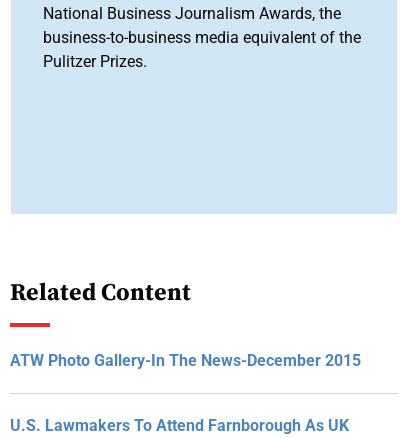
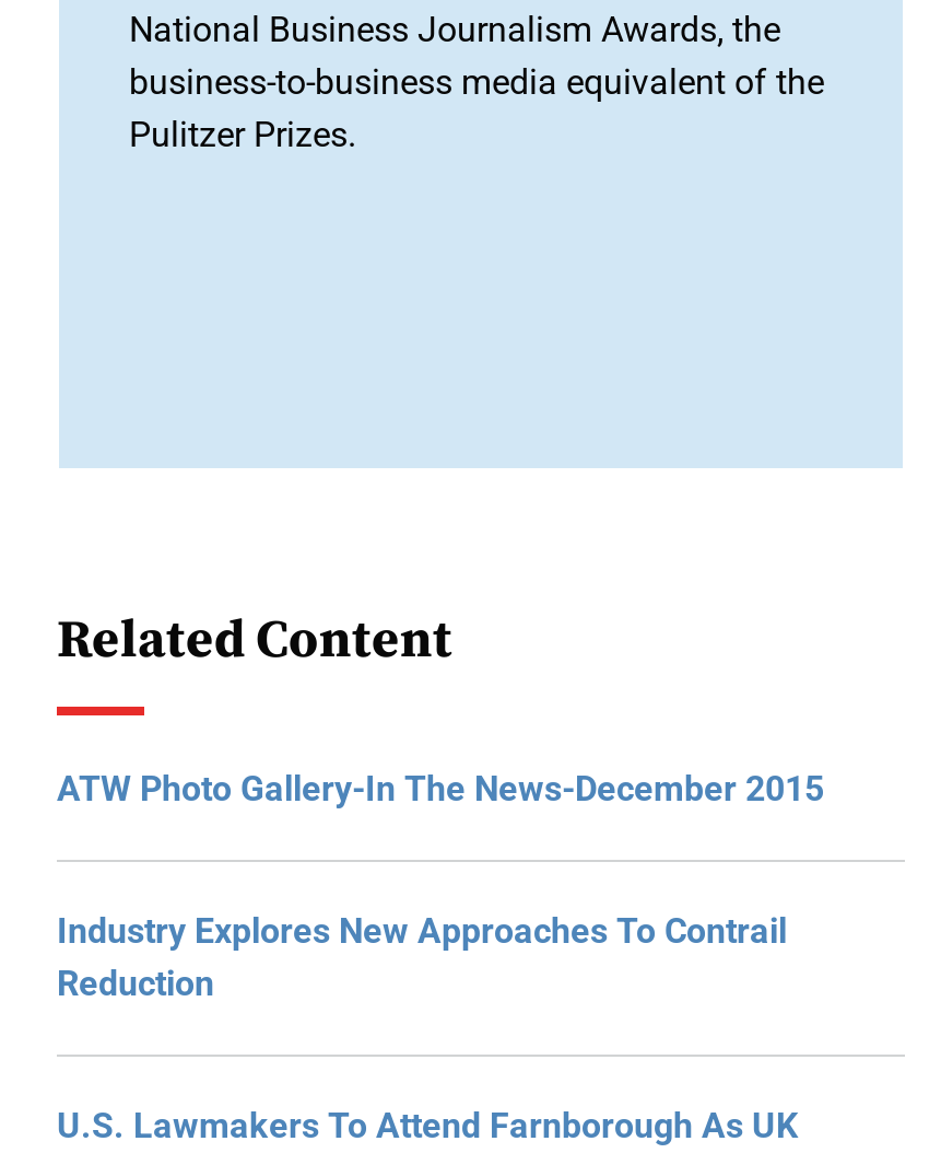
+ Industry Explores New Approaches To Contrail
+ Reduction
